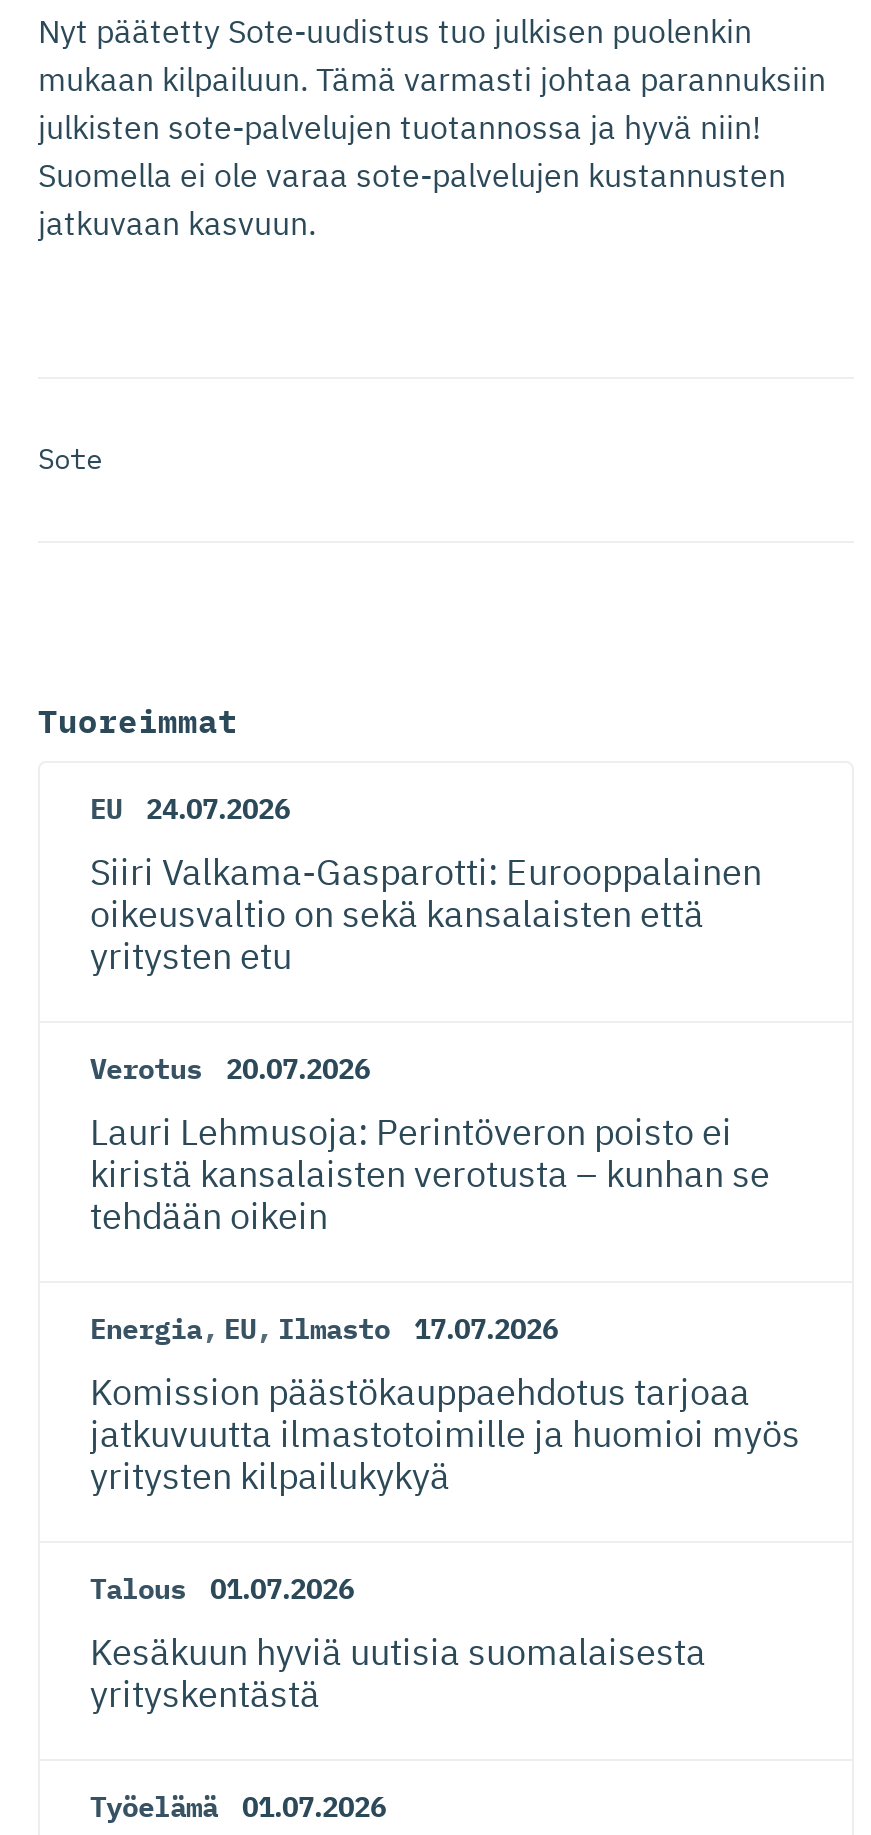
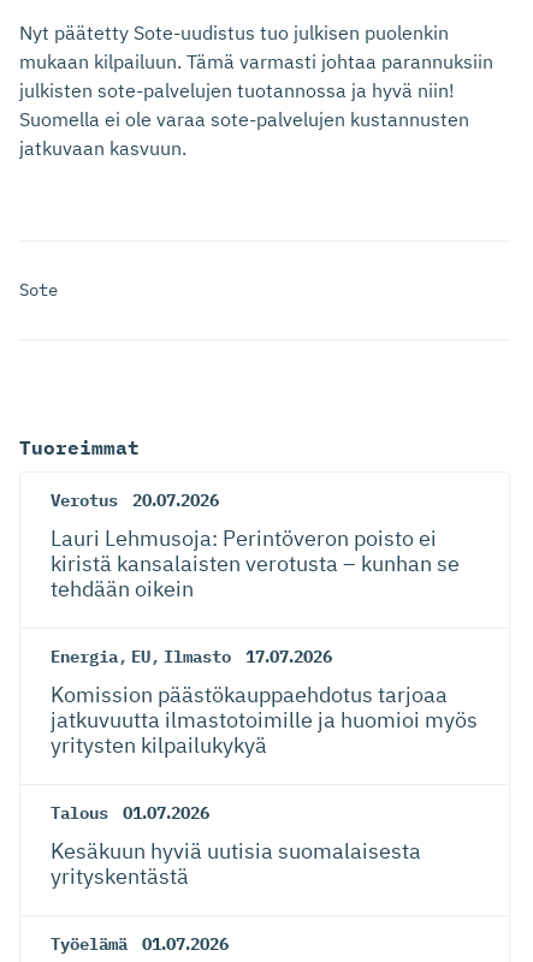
- EU
- 24.07.2026
- Siiri Valkama-Gasparotti: Eurooppalainen
- oikeusvaltio on sekä kansalaisten että
- yritysten etu
